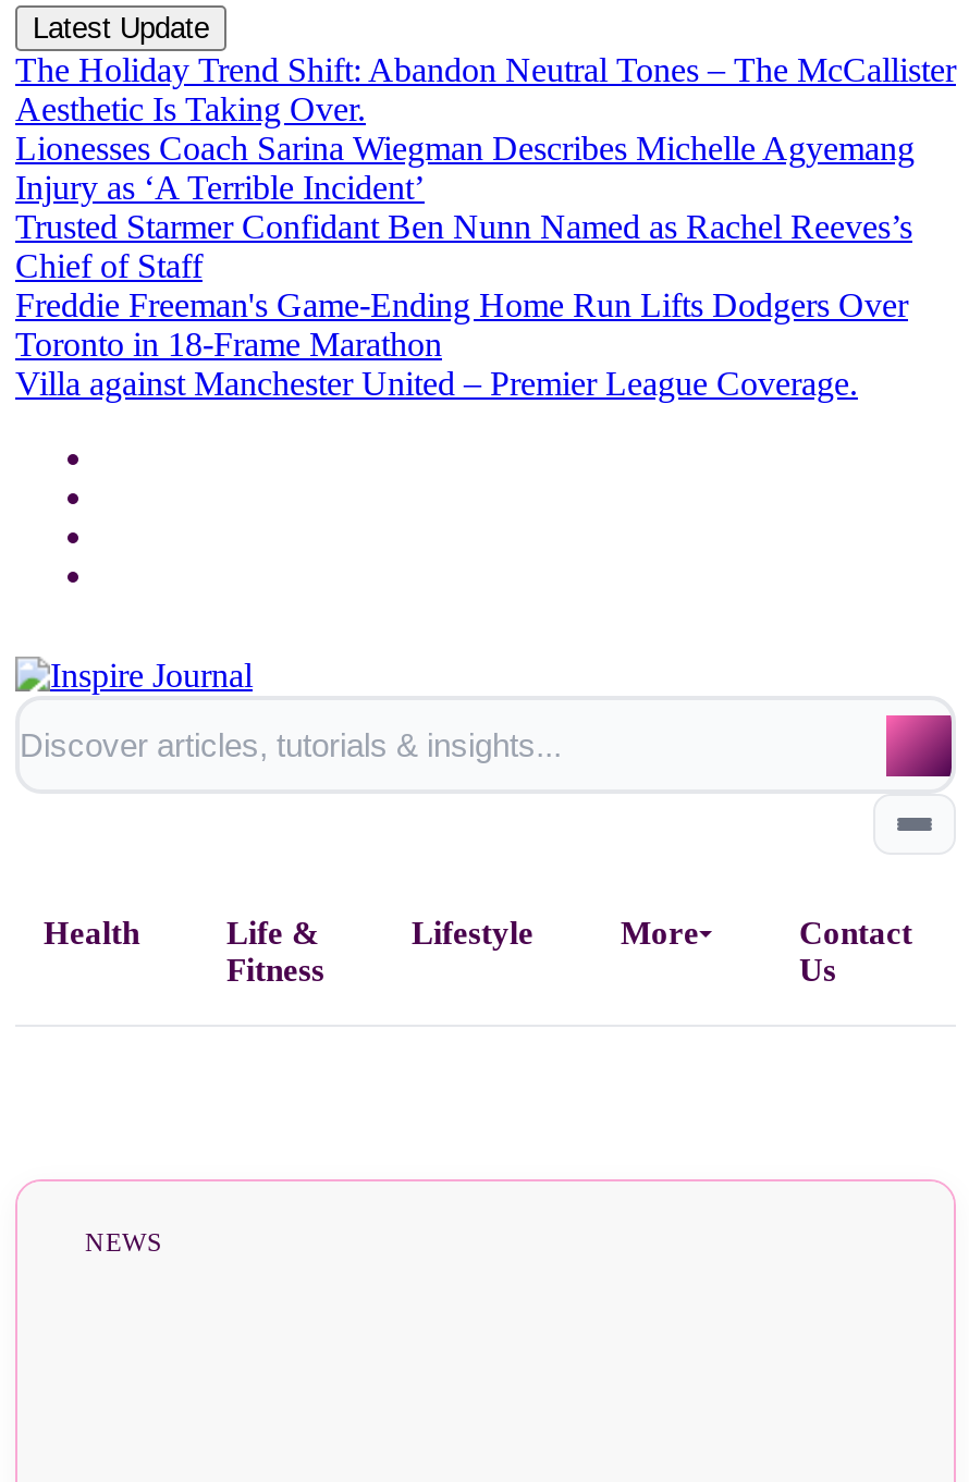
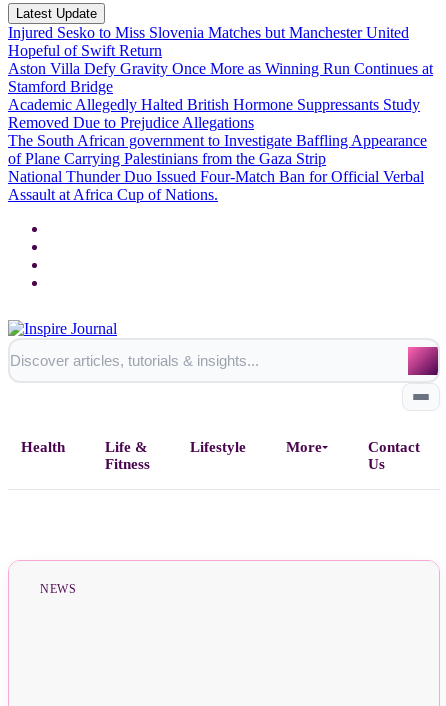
- The Holiday Trend Shift: Abandon Neutral Tones – The McCallister
- Aesthetic Is Taking Over.
- Lionesses Coach Sarina Wiegman Describes Michelle Agyemang
- Injury as ‘A Terrible Incident’
- Trusted Starmer Confidant Ben Nunn Named as Rachel Reeves’s
- Chief of Staff
- Freddie Freeman's Game-Ending Home Run Lifts Dodgers Over
- Toronto in 18-Frame Marathon
- Villa against Manchester United – Premier League Coverage.
+ Injured Sesko to Miss Slovenia Matches but Manchester United
+ Hopeful of Swift Return
+ Aston Villa Defy Gravity Once More as Winning Run Continues at
+ Stamford Bridge
+ Academic Allegedly Halted British Hormone Suppressants Study
+ Removed Due to Prejudice Allegations
+ The South African government to Investigate Baffling Appearance
+ of Plane Carrying Palestinians from the Gaza Strip
+ National Thunder Duo Issued Four-Match Ban for Official Verbal
+ Assault at Africa Cup of Nations.
